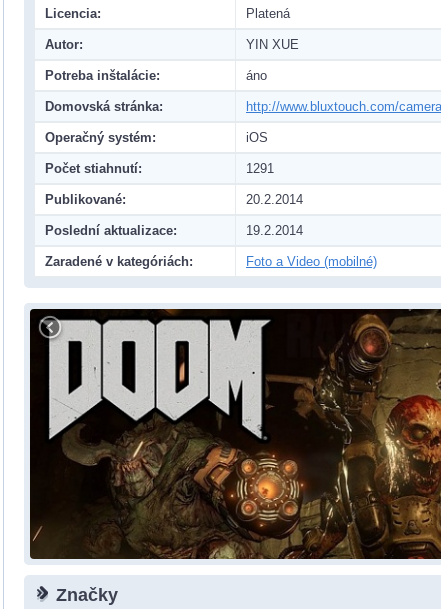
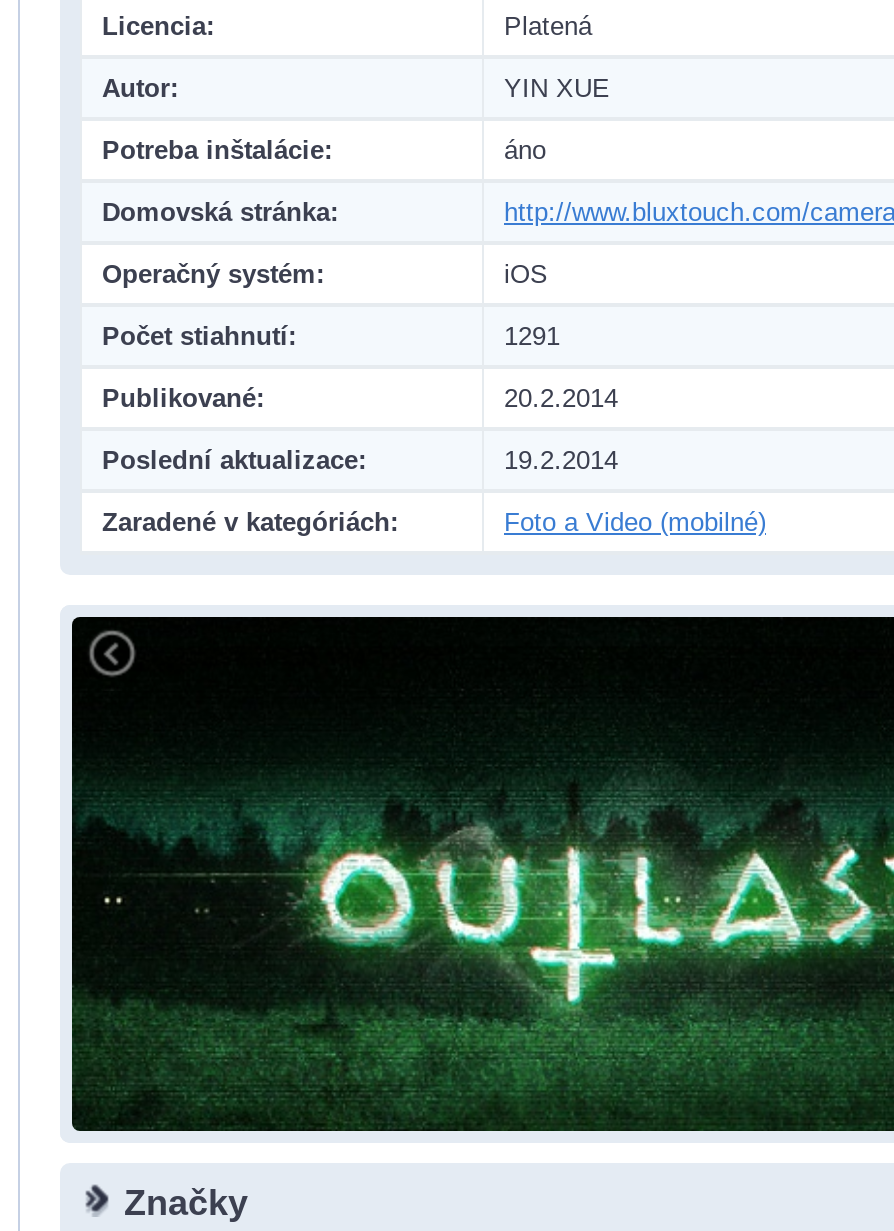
- [image]
+ [image]
